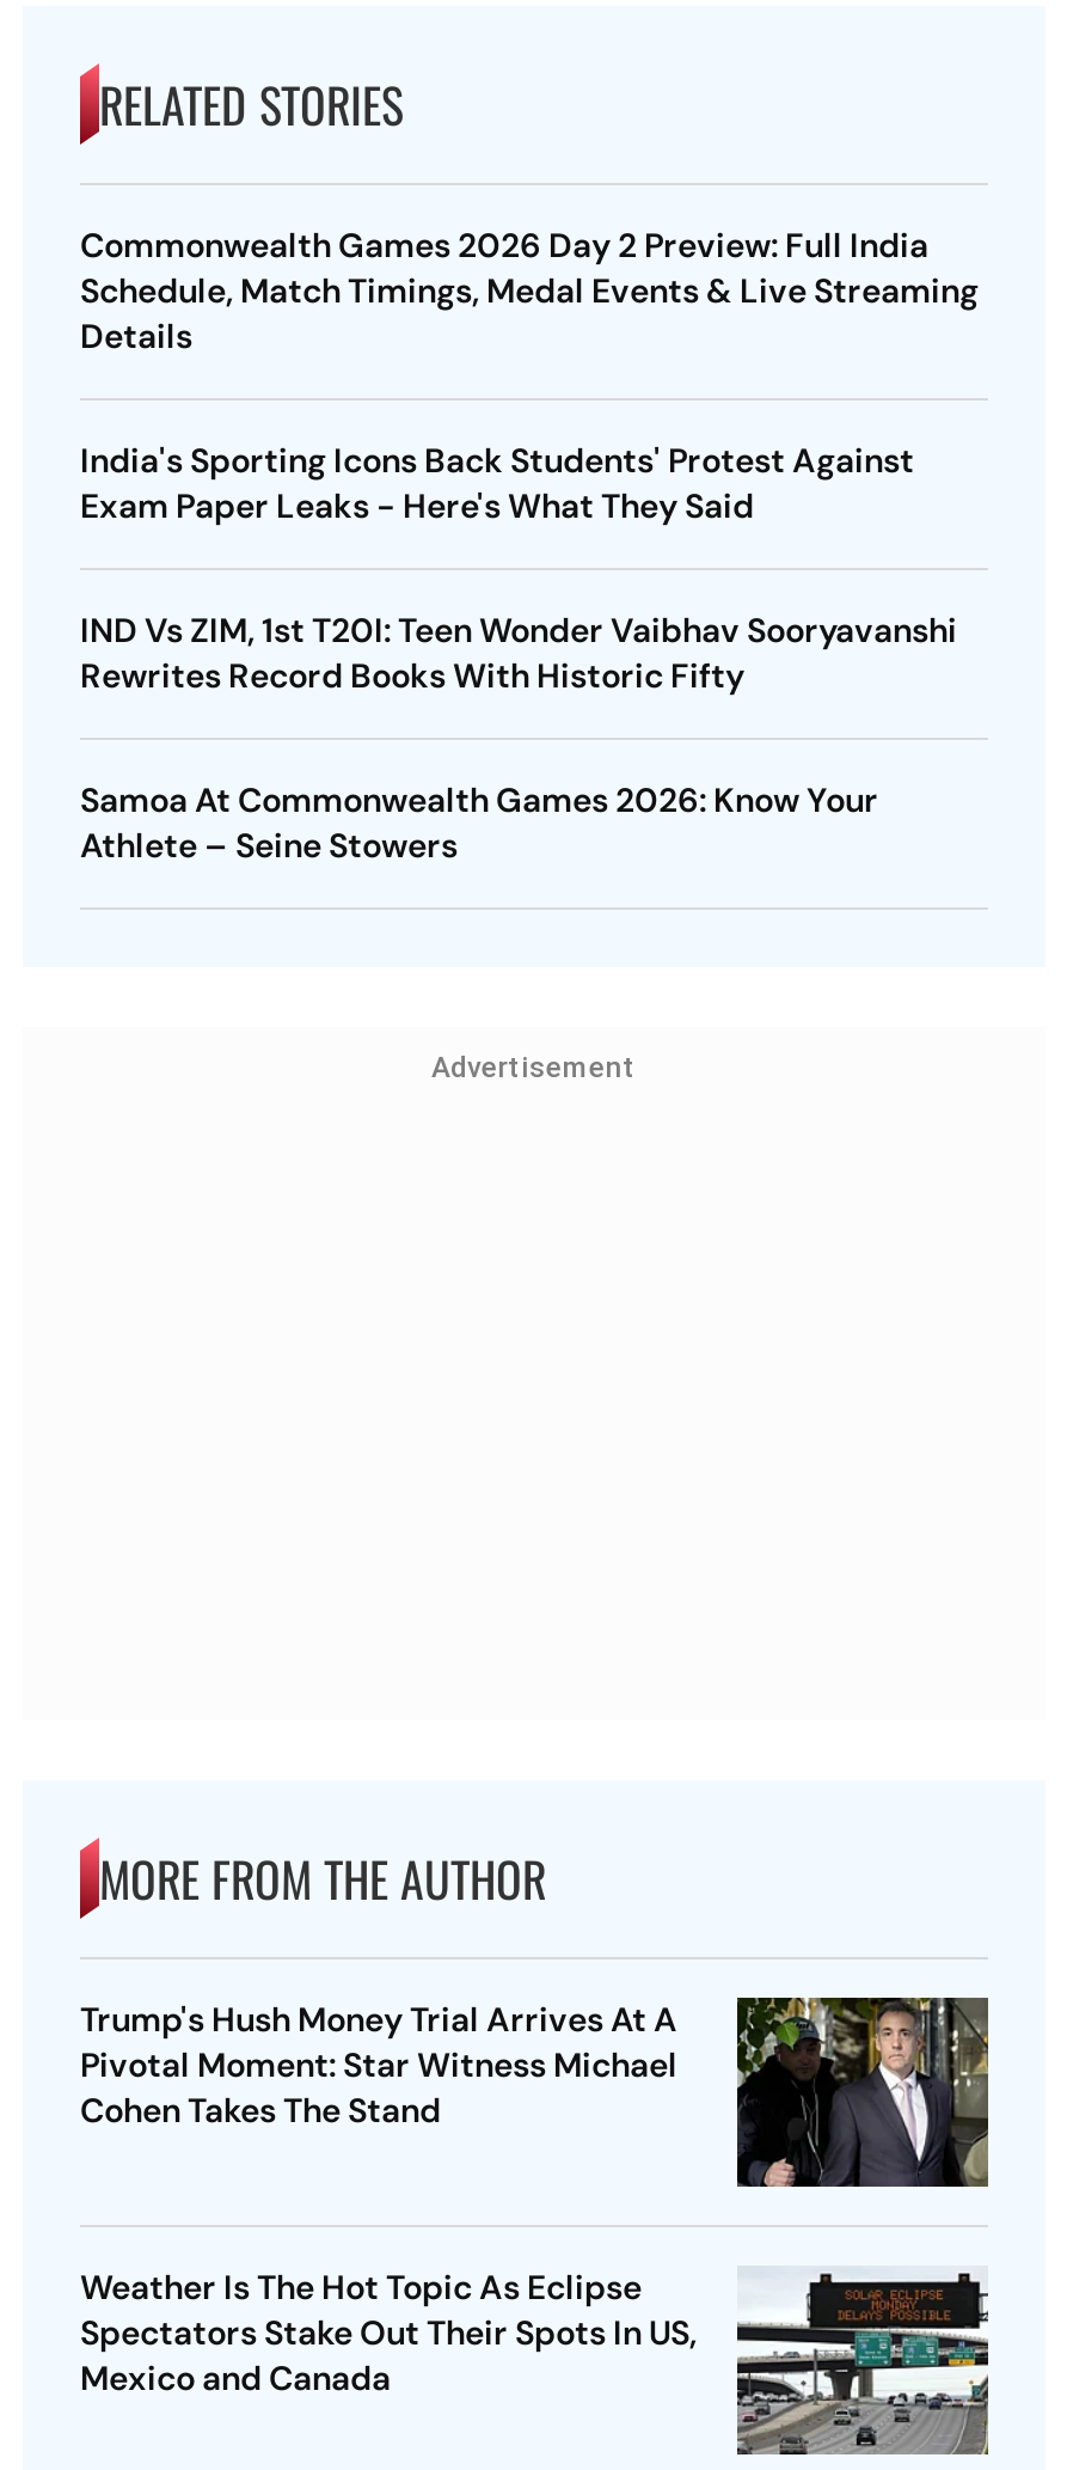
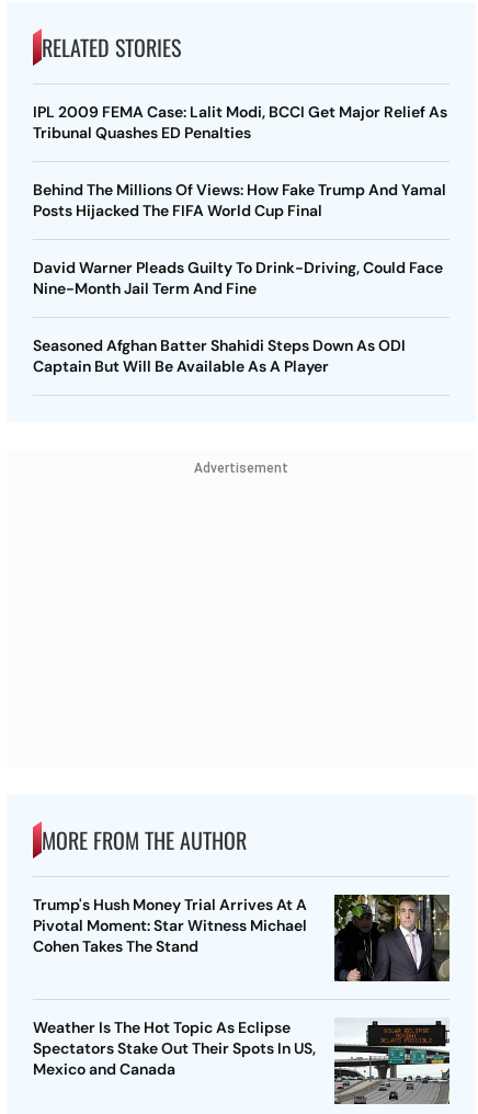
- Commonwealth Games 2026 Day 2 Preview: Full India
- Schedule, Match Timings, Medal Events & Live Streaming
- Details
+ IPL 2009 FEMA Case: Lalit Modi, BCCI Get Major Relief As
+ Tribunal Quashes ED Penalties

- India's Sporting Icons Back Students' Protest Against
- Exam Paper Leaks - Here's What They Said
+ Behind The Millions Of Views: How Fake Trump And Yamal
+ Posts Hijacked The FIFA World Cup Final

- IND Vs ZIM, 1st T20I: Teen Wonder Vaibhav Sooryavanshi
- Rewrites Record Books With Historic Fifty
+ David Warner Pleads Guilty To Drink-Driving, Could Face
+ Nine-Month Jail Term And Fine

- Samoa At Commonwealth Games 2026: Know Your
- Athlete – Seine Stowers
+ Seasoned Afghan Batter Shahidi Steps Down As ODI
+ Captain But Will Be Available As A Player
